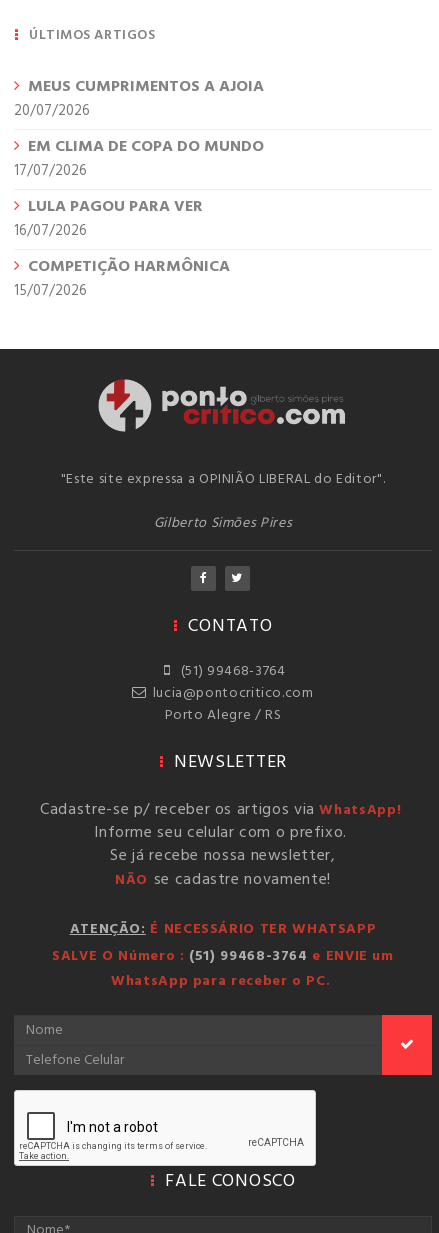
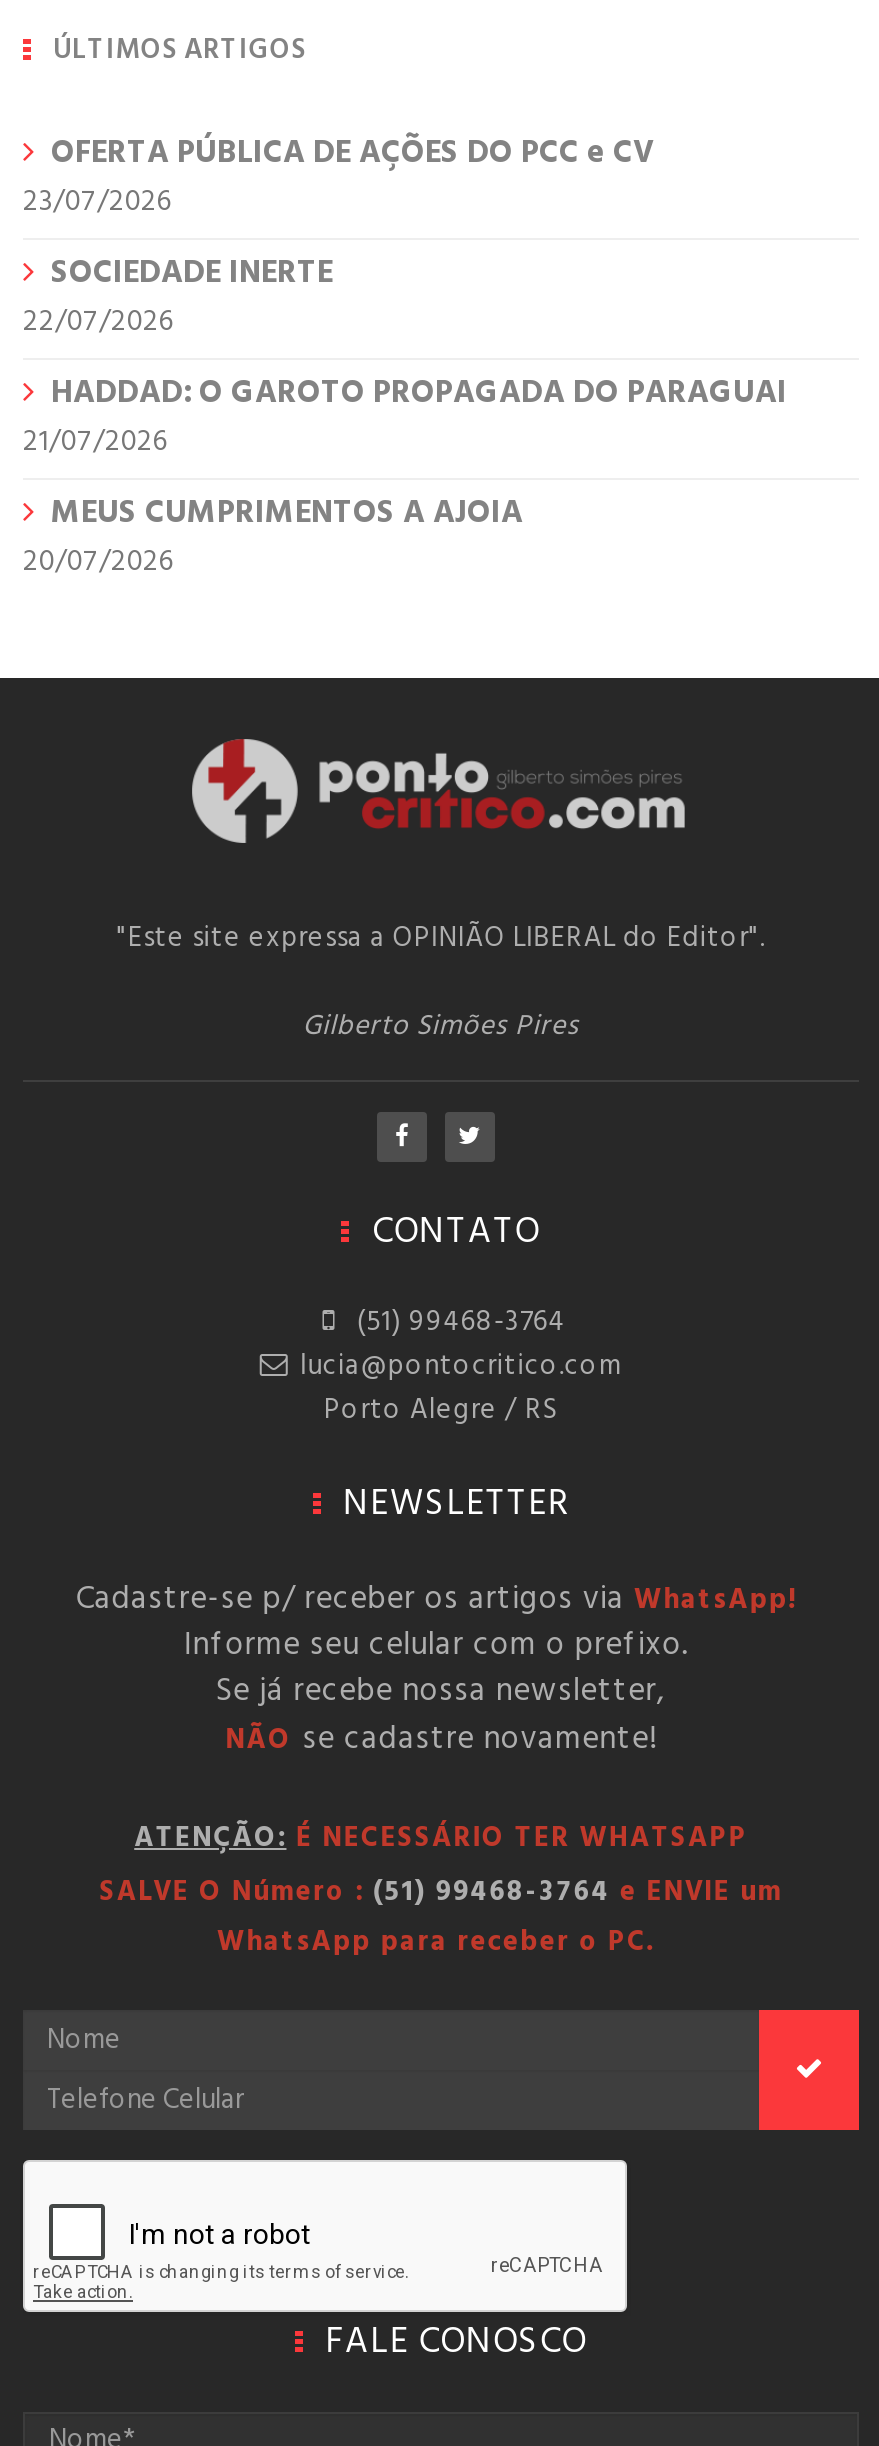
+ OFERTA PÚBLICA DE AÇÕES DO PCC e CV
+ 23/07/2026
+ SOCIEDADE INERTE
+ 22/07/2026
+ HADDAD: O GAROTO PROPAGADA DO PARAGUAI
+ 21/07/2026

moved down: MEUS CUMPRIMENTOS A AJOIA | 20/07/2026

- EM CLIMA DE COPA DO MUNDO
- 17/07/2026
- LULA PAGOU PARA VER
- 16/07/2026
- COMPETIÇÃO HARMÔNICA
- 15/07/2026
